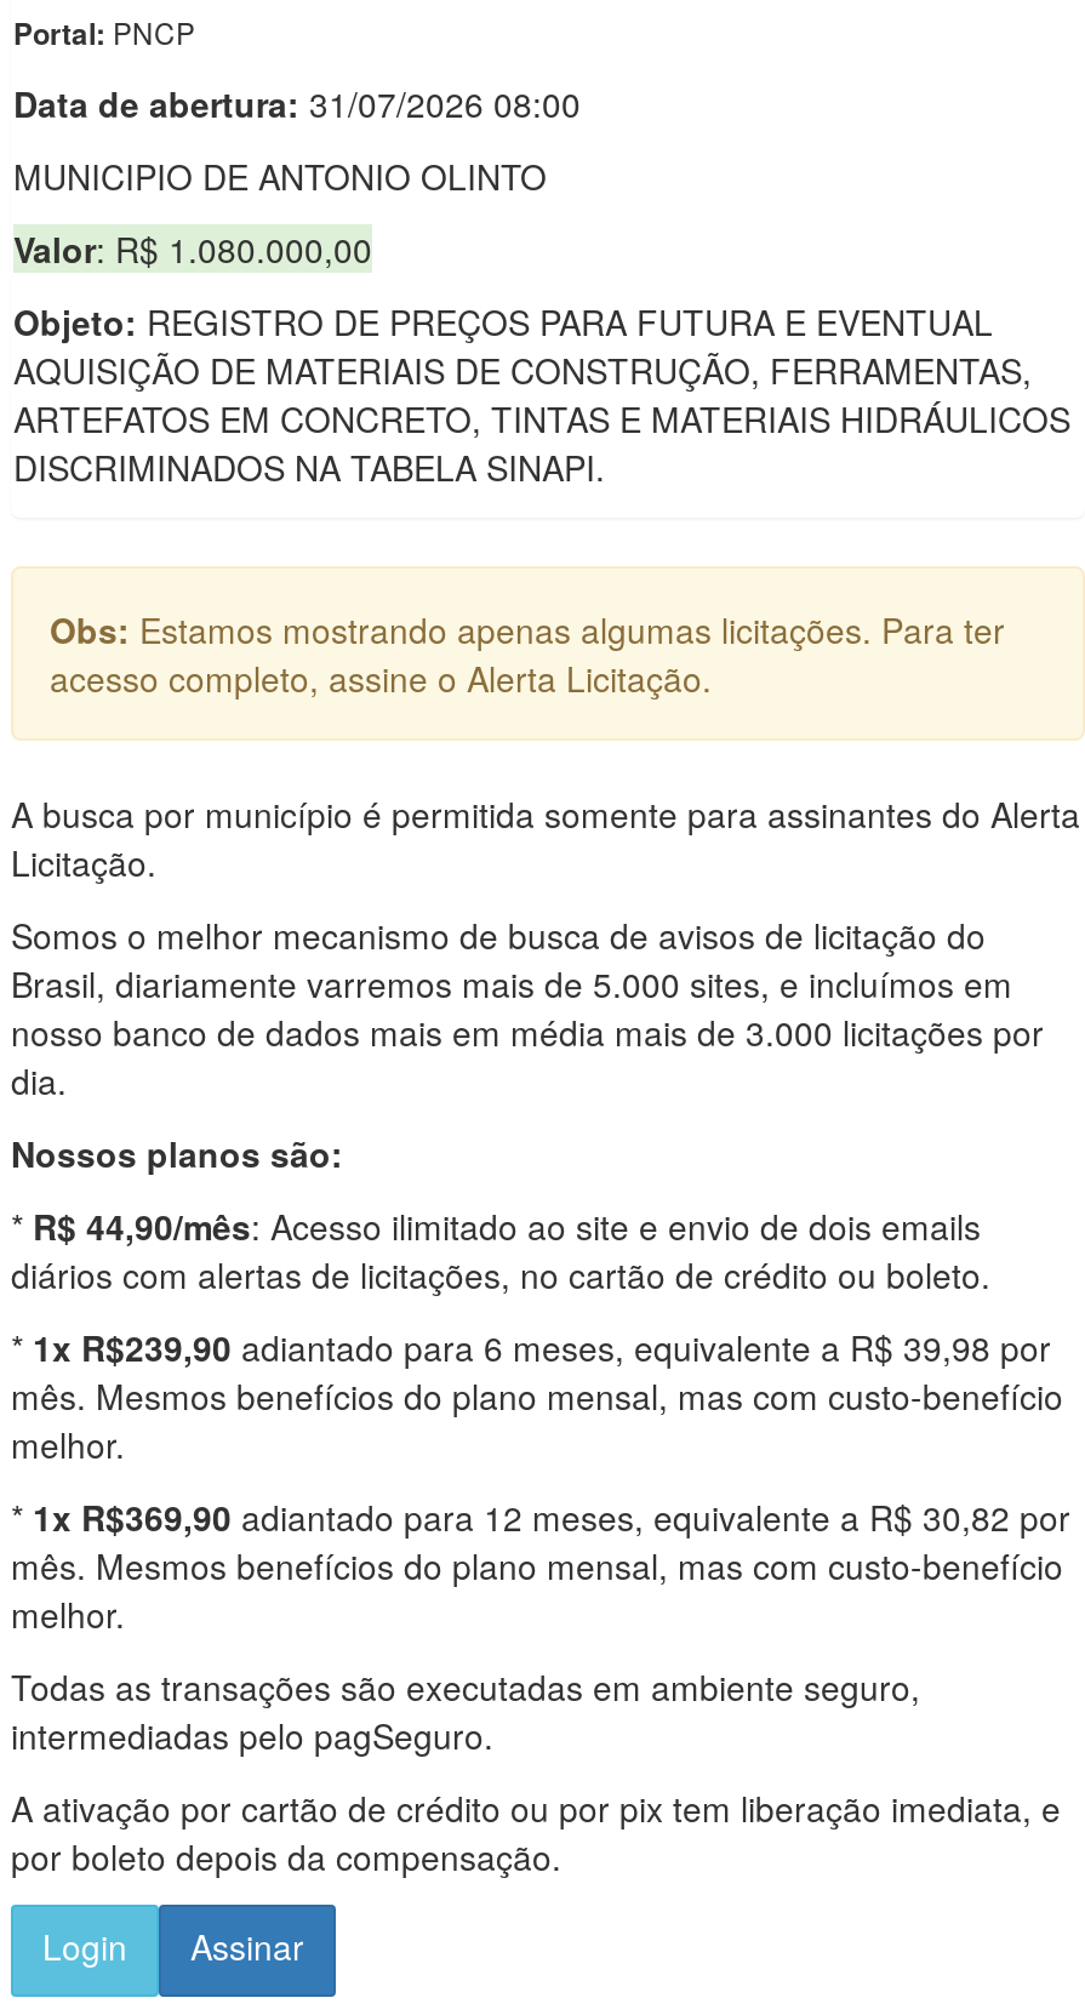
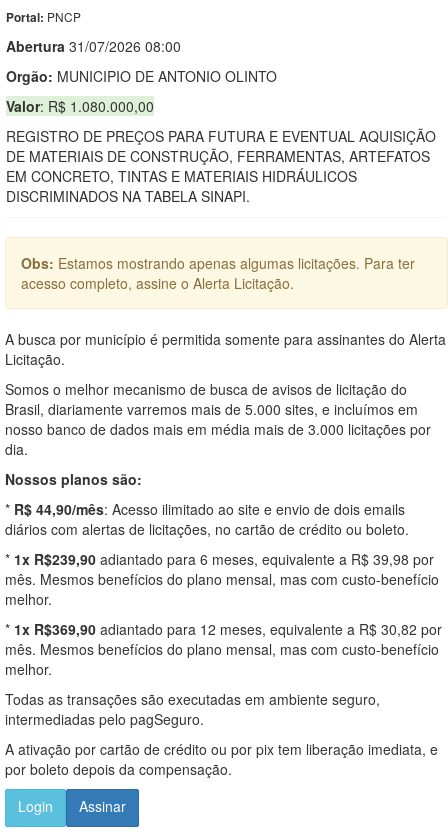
- Data de abertura: 31/07/2026 08:00
+ Abertura 31/07/2026 08:00

- MUNICIPIO DE ANTONIO OLINTO
+ Orgão: MUNICIPIO DE ANTONIO OLINTO

- Objeto: REGISTRO DE PREÇOS PARA FUTURA E EVENTUAL
- AQUISIÇÃO DE MATERIAIS DE CONSTRUÇÃO, FERRAMENTAS,
- ARTEFATOS EM CONCRETO, TINTAS E MATERIAIS HIDRÁULICOS
+ REGISTRO DE PREÇOS PARA FUTURA E EVENTUAL AQUISIÇÃO
+ DE MATERIAIS DE CONSTRUÇÃO, FERRAMENTAS, ARTEFATOS
+ EM CONCRETO, TINTAS E MATERIAIS HIDRÁULICOS
